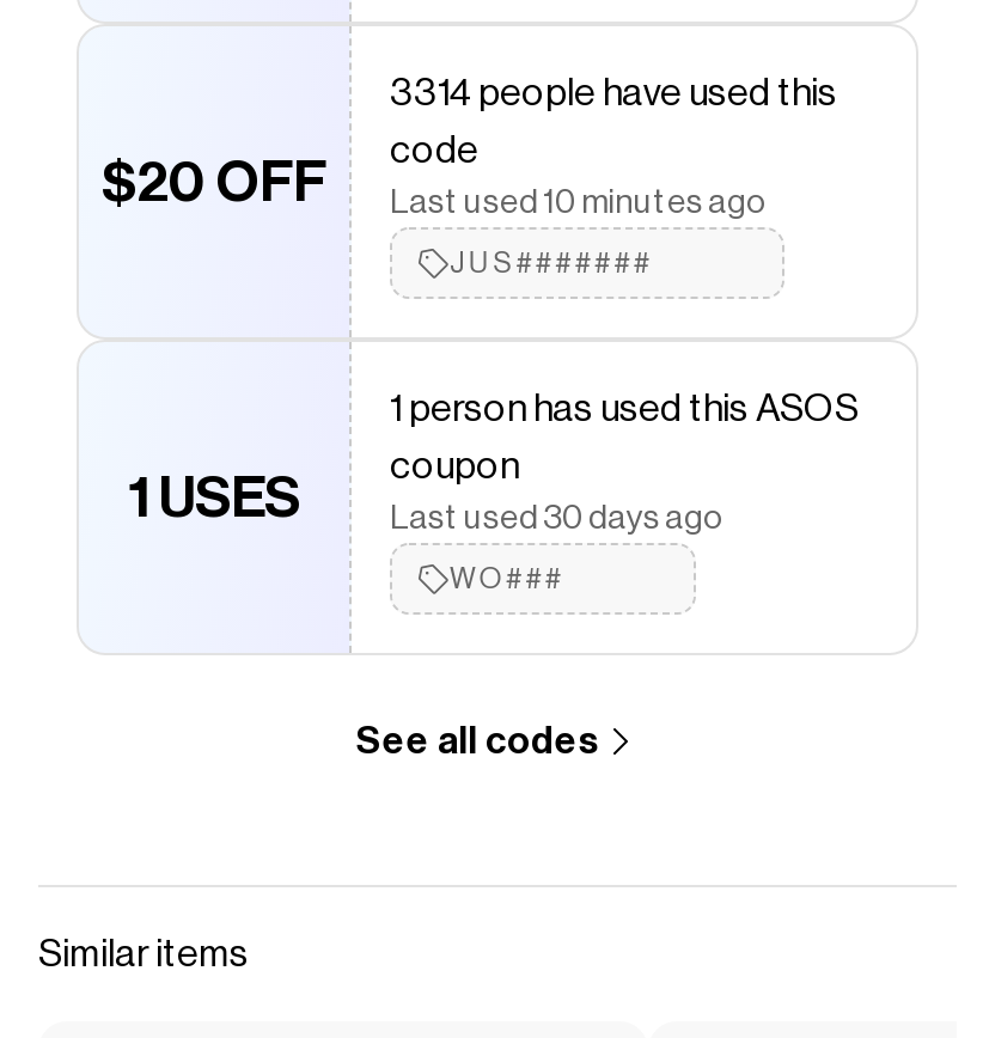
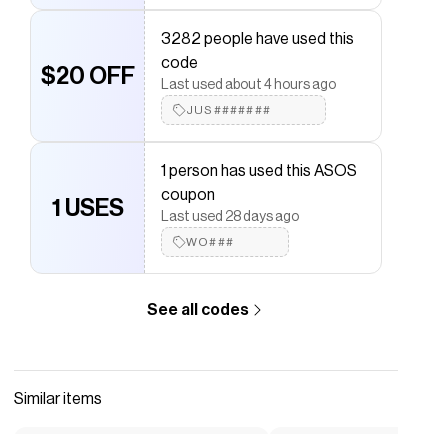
- 3314 people have used this
+ 3282 people have used this

- Last used 10 minutes ago
+ Last used about 4 hours ago

- Last used 30 days ago
+ Last used 28 days ago
